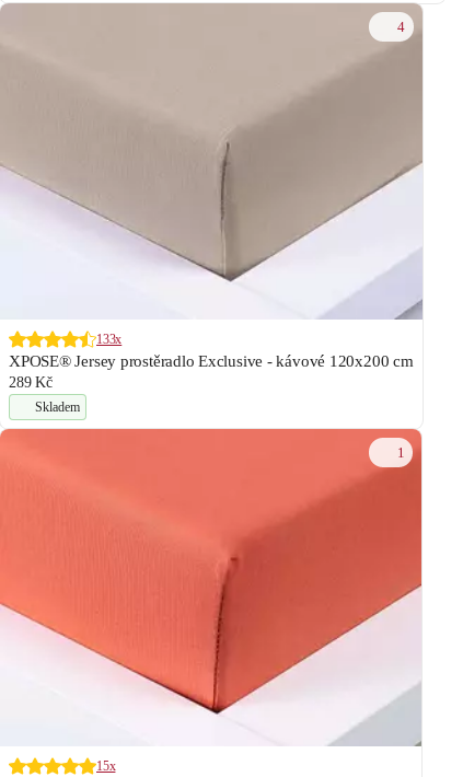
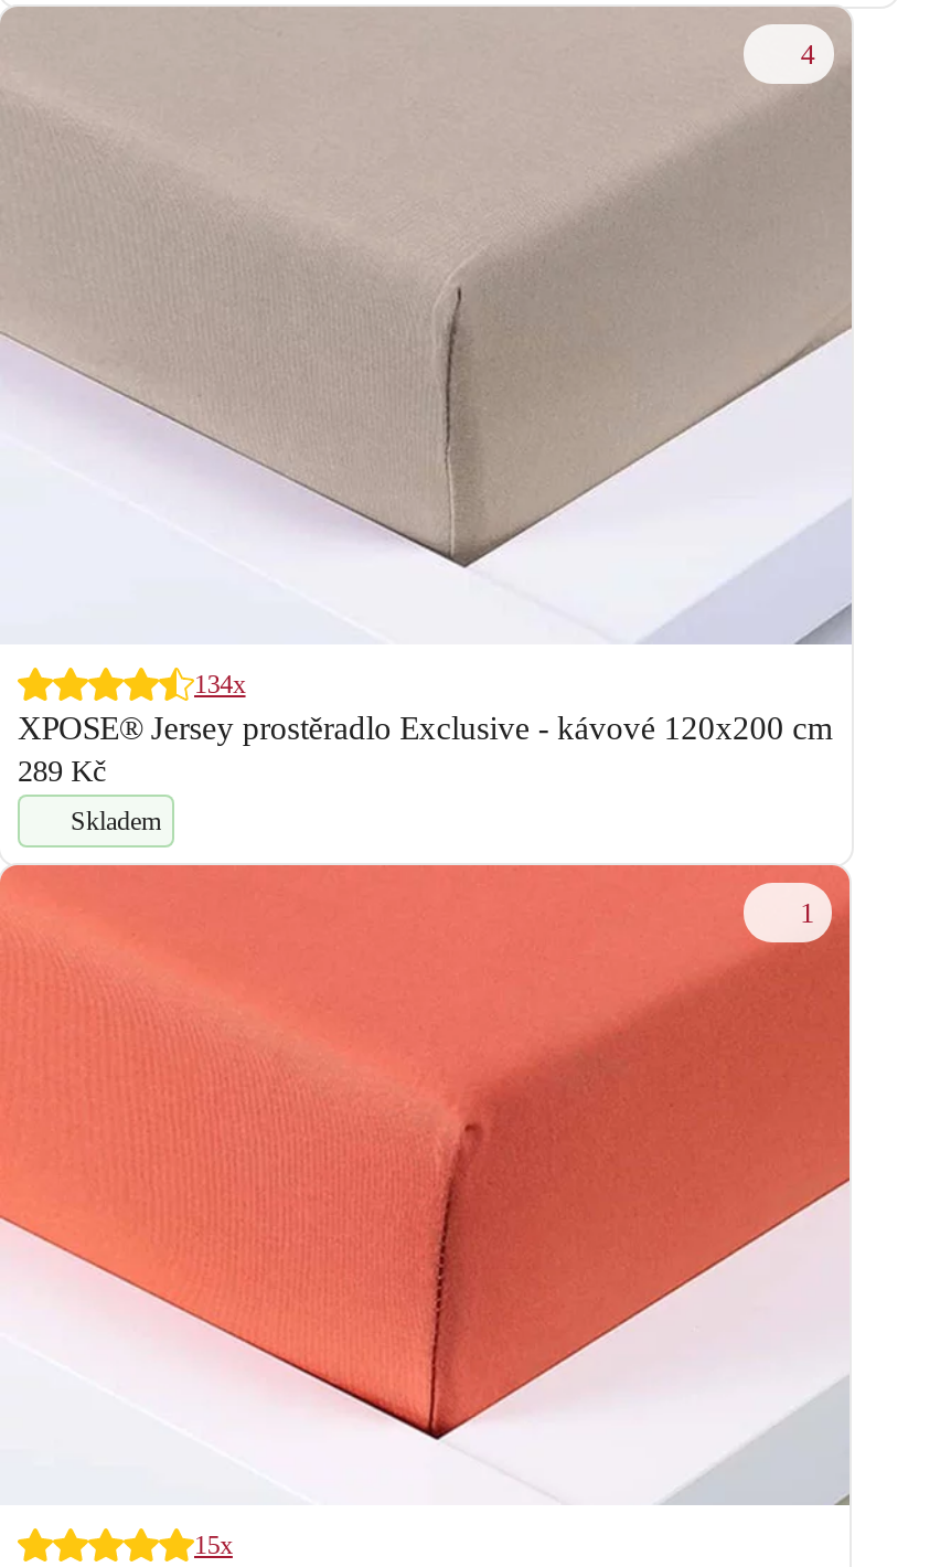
- 133x
+ 134x
